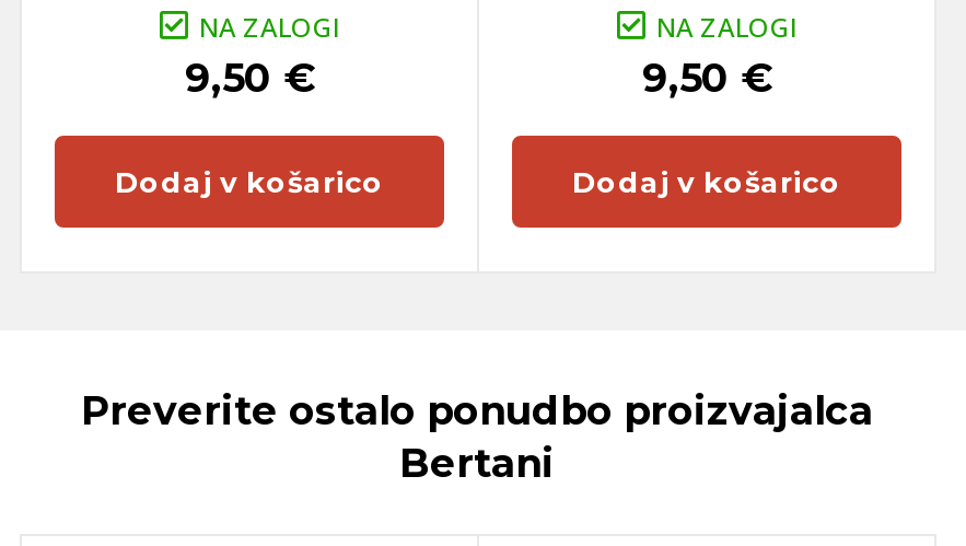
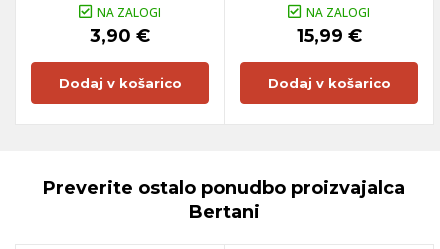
- 9,50 €
+ 3,90 €

- 9,50 €
+ 15,99 €
